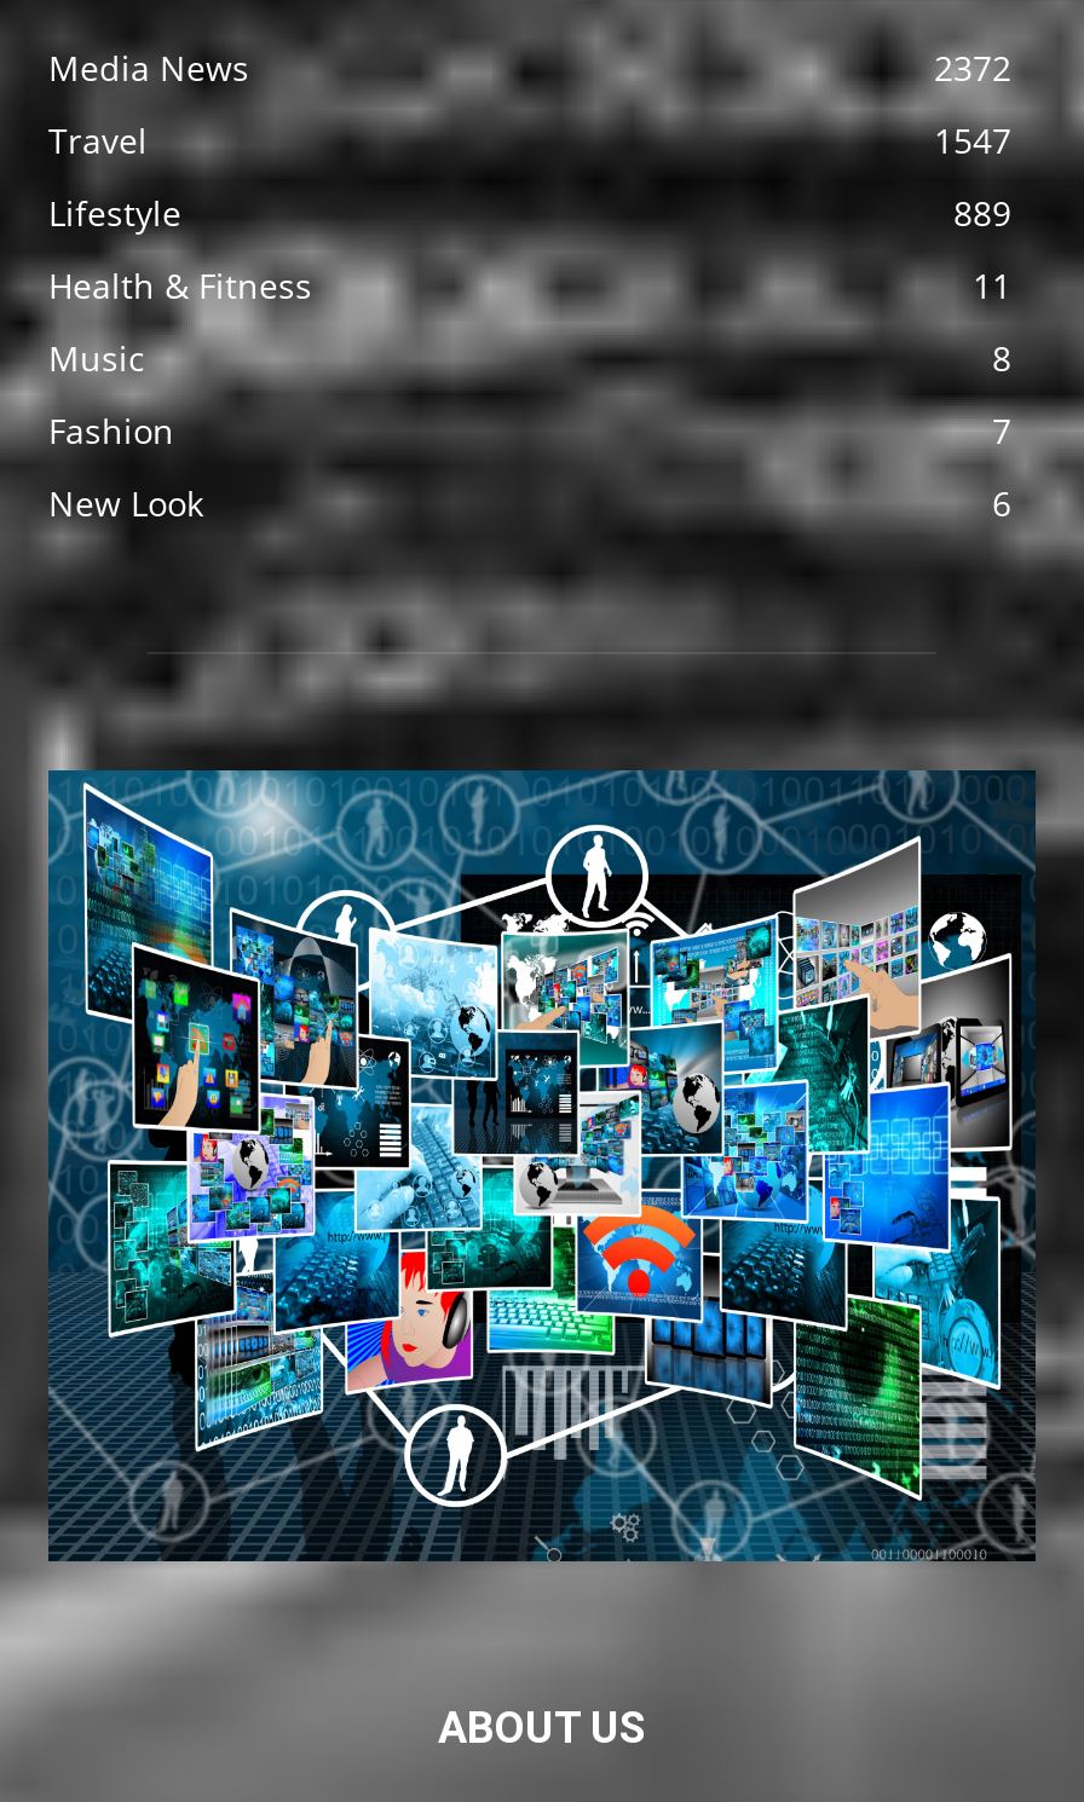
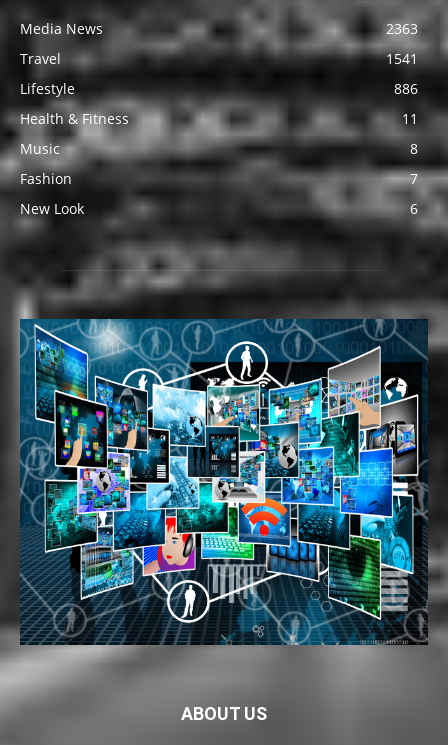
- 2372
+ 2363

- 1547
+ 1541

- 889
+ 886
